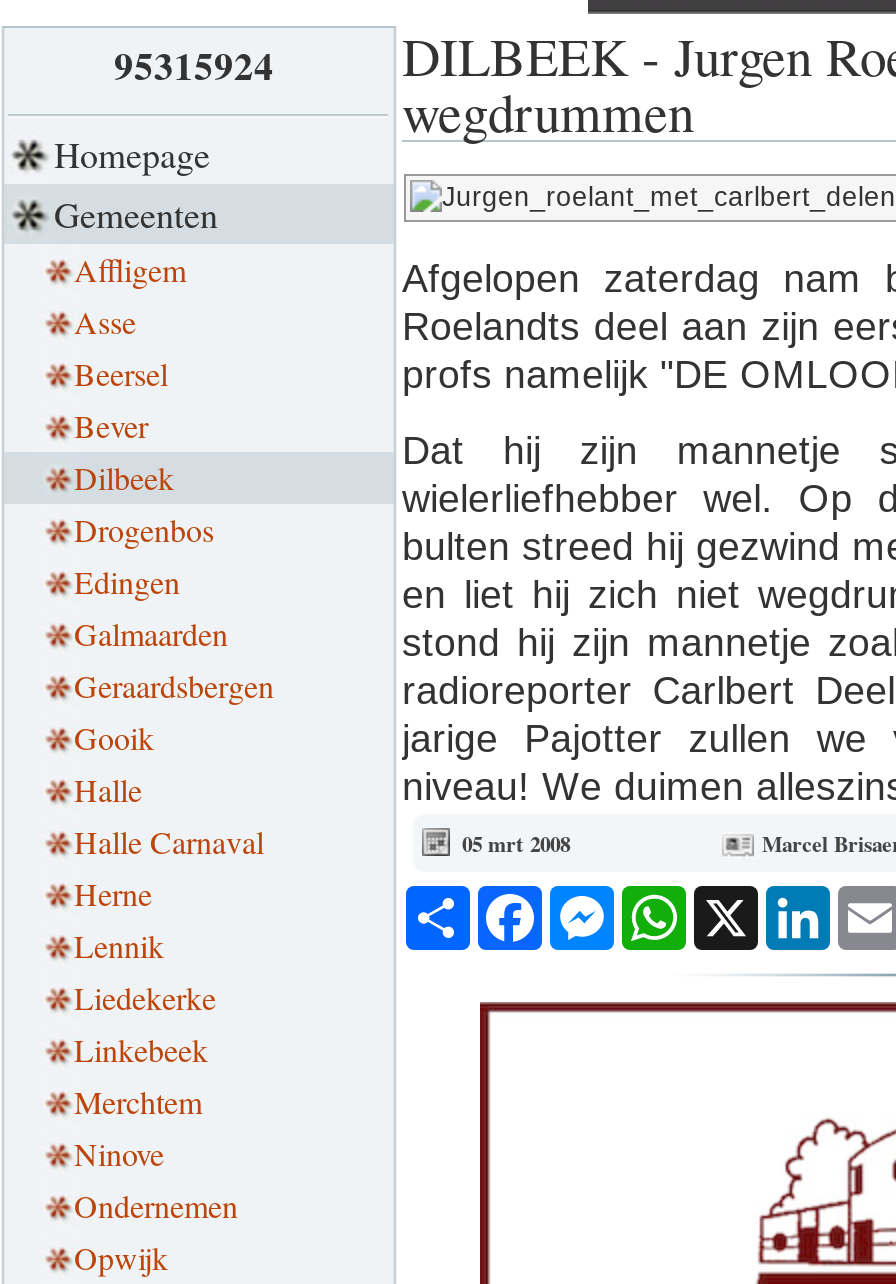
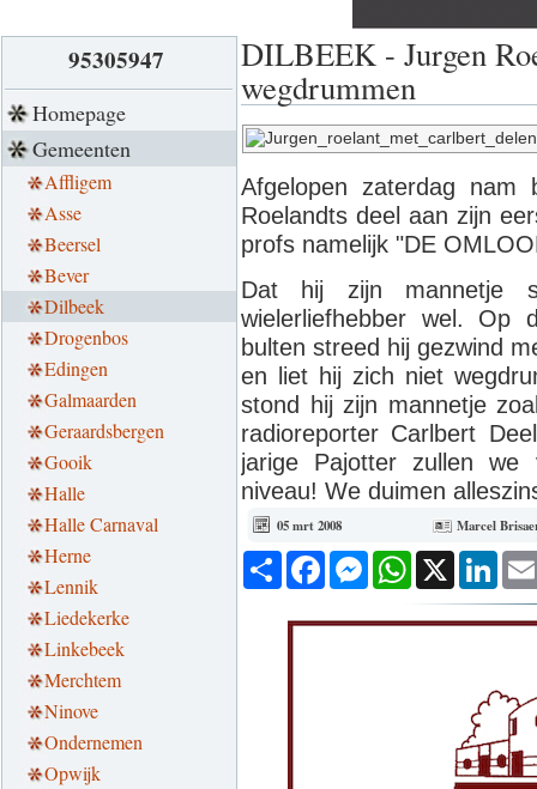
- 95315924
+ 95305947
